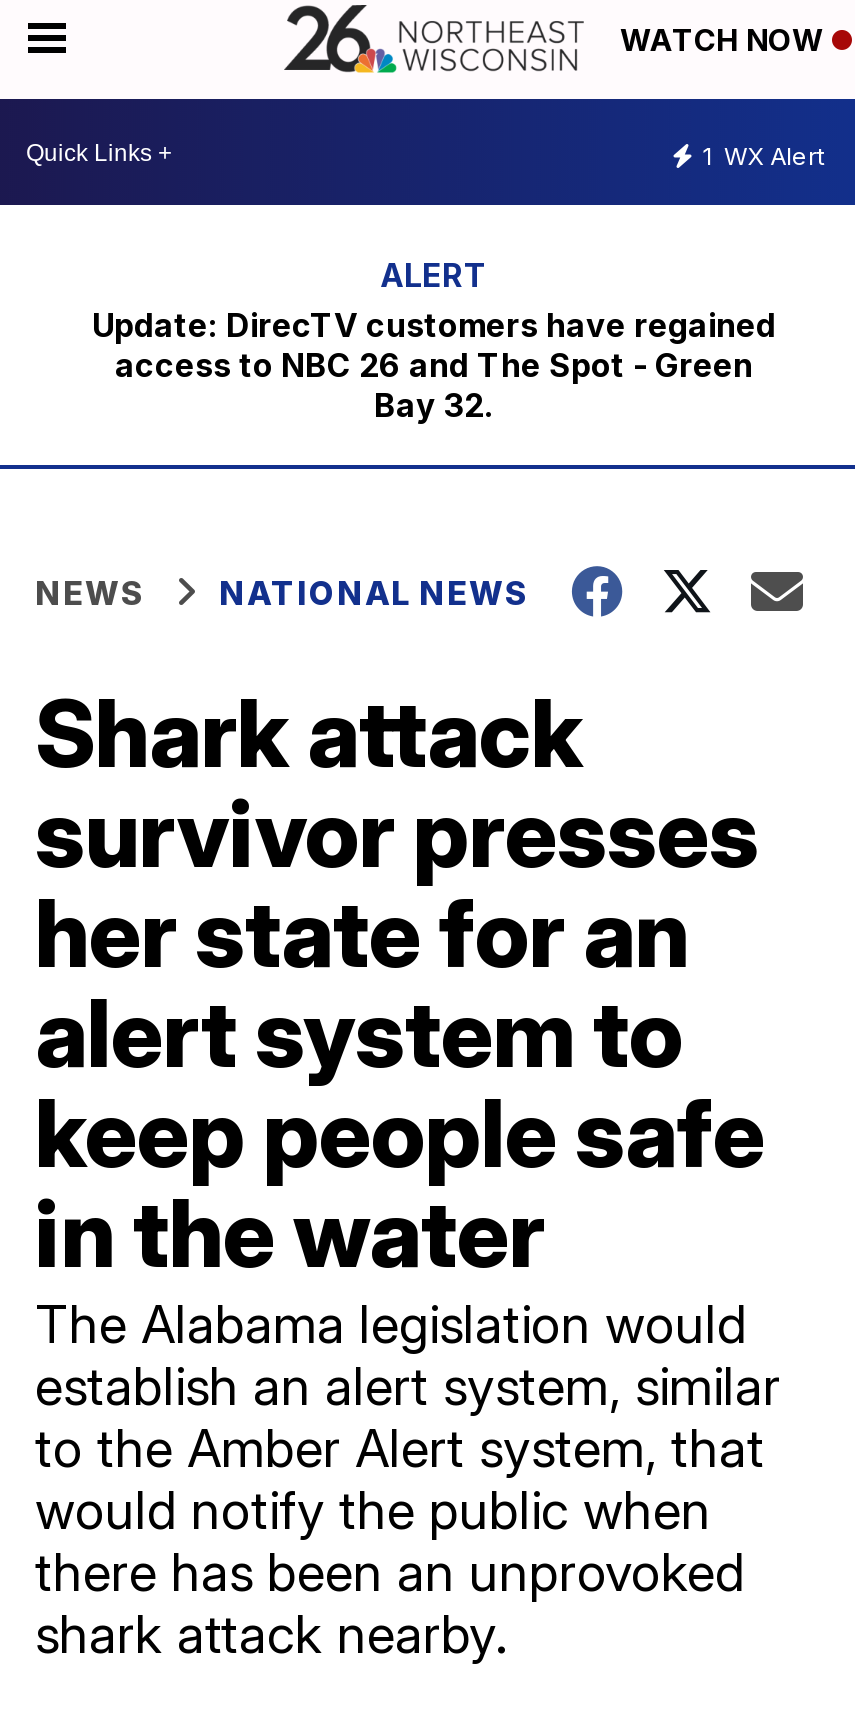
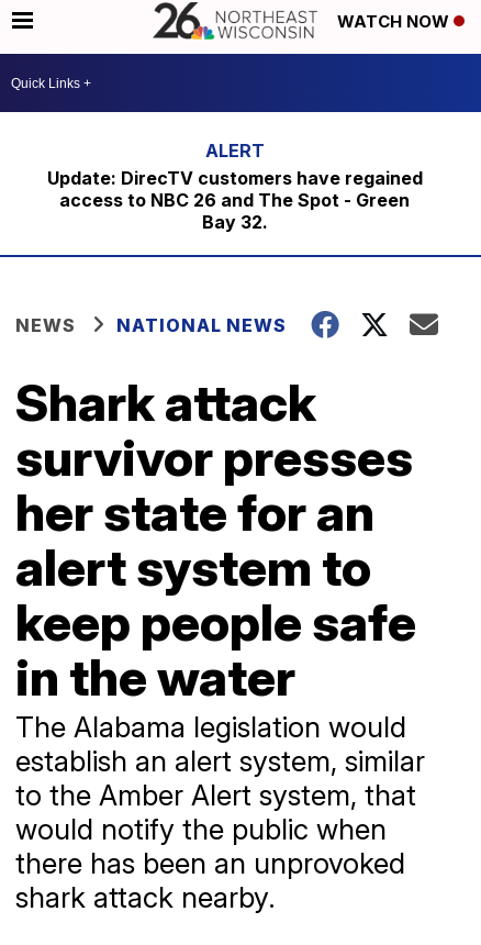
- 1 WX Alert
